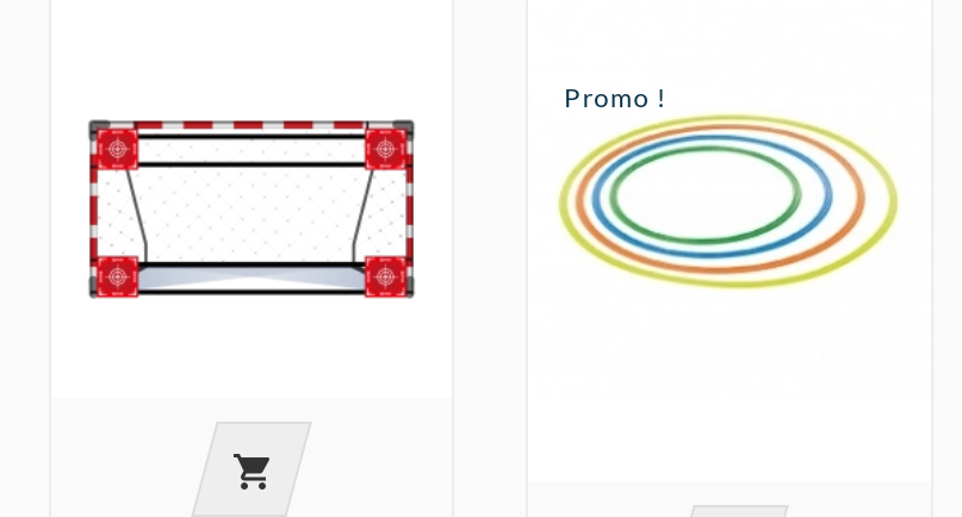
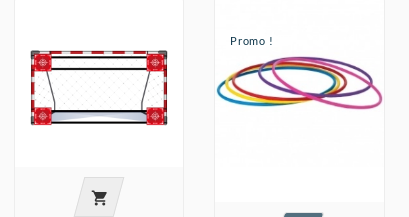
- [image]
+ [image]
